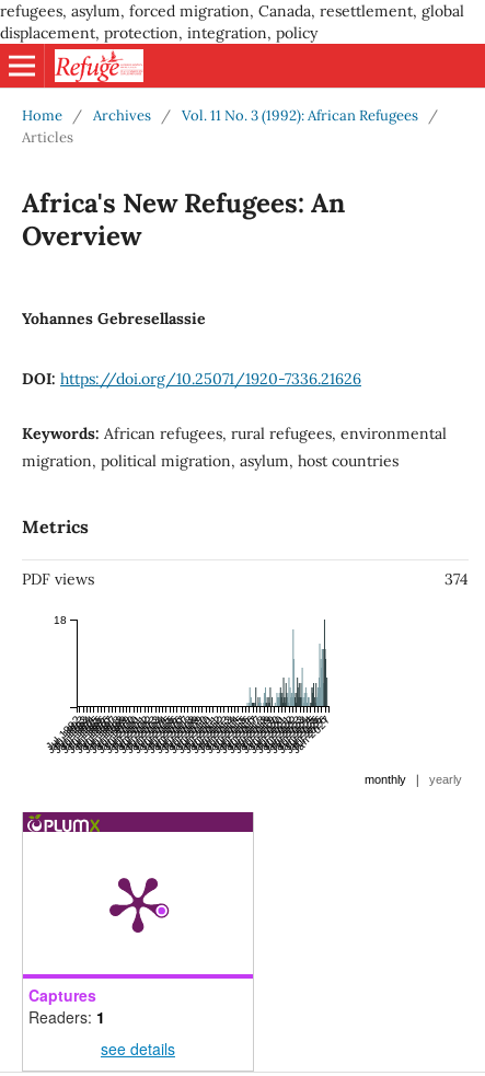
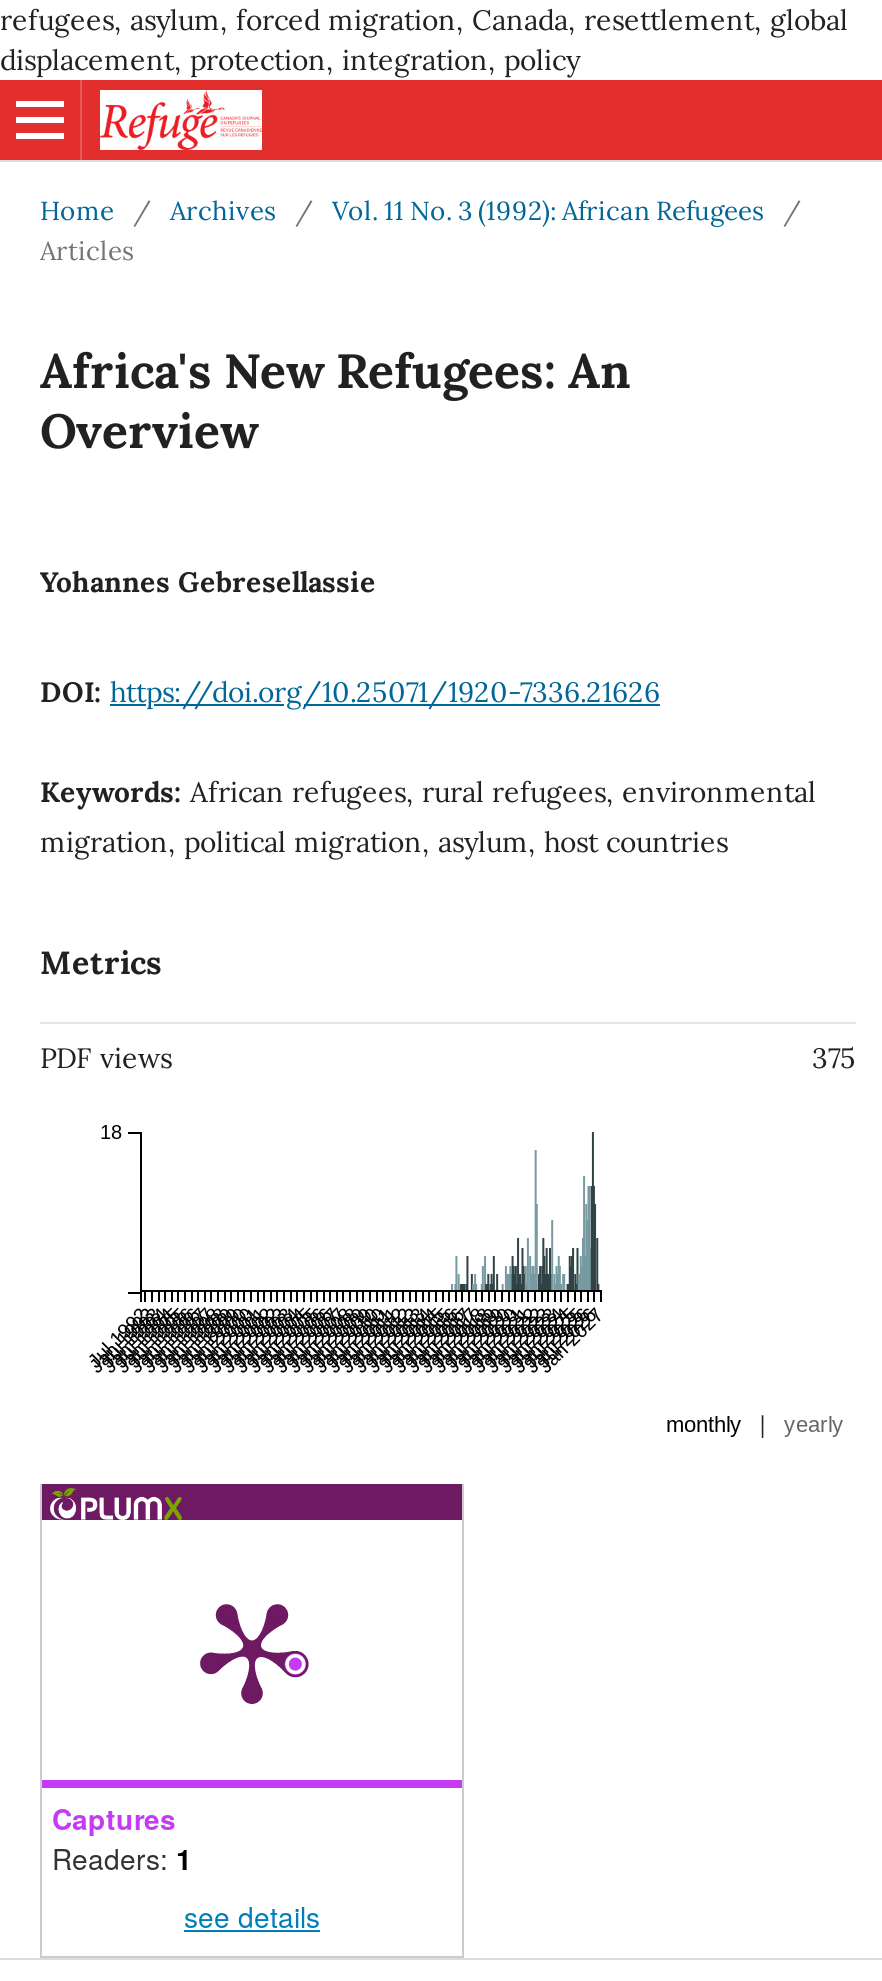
- 374
+ 375
